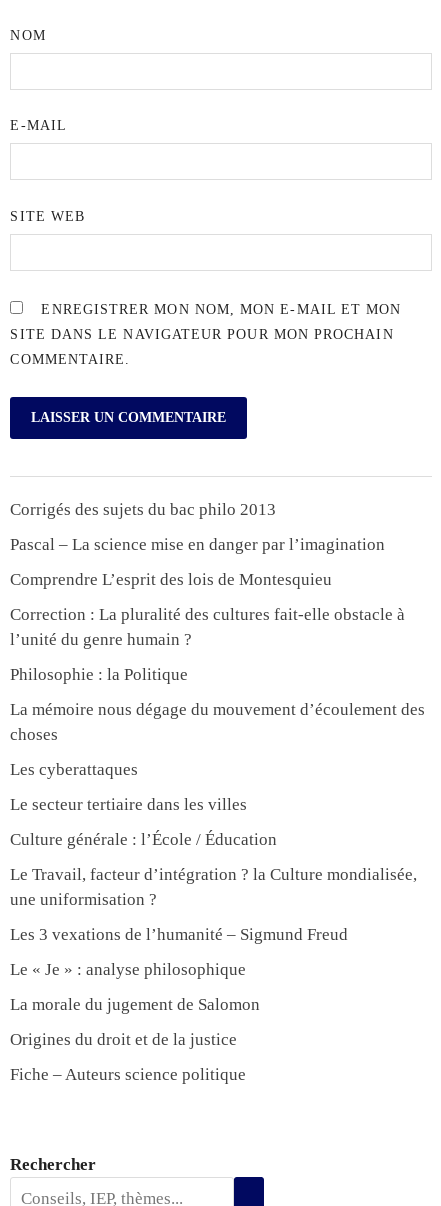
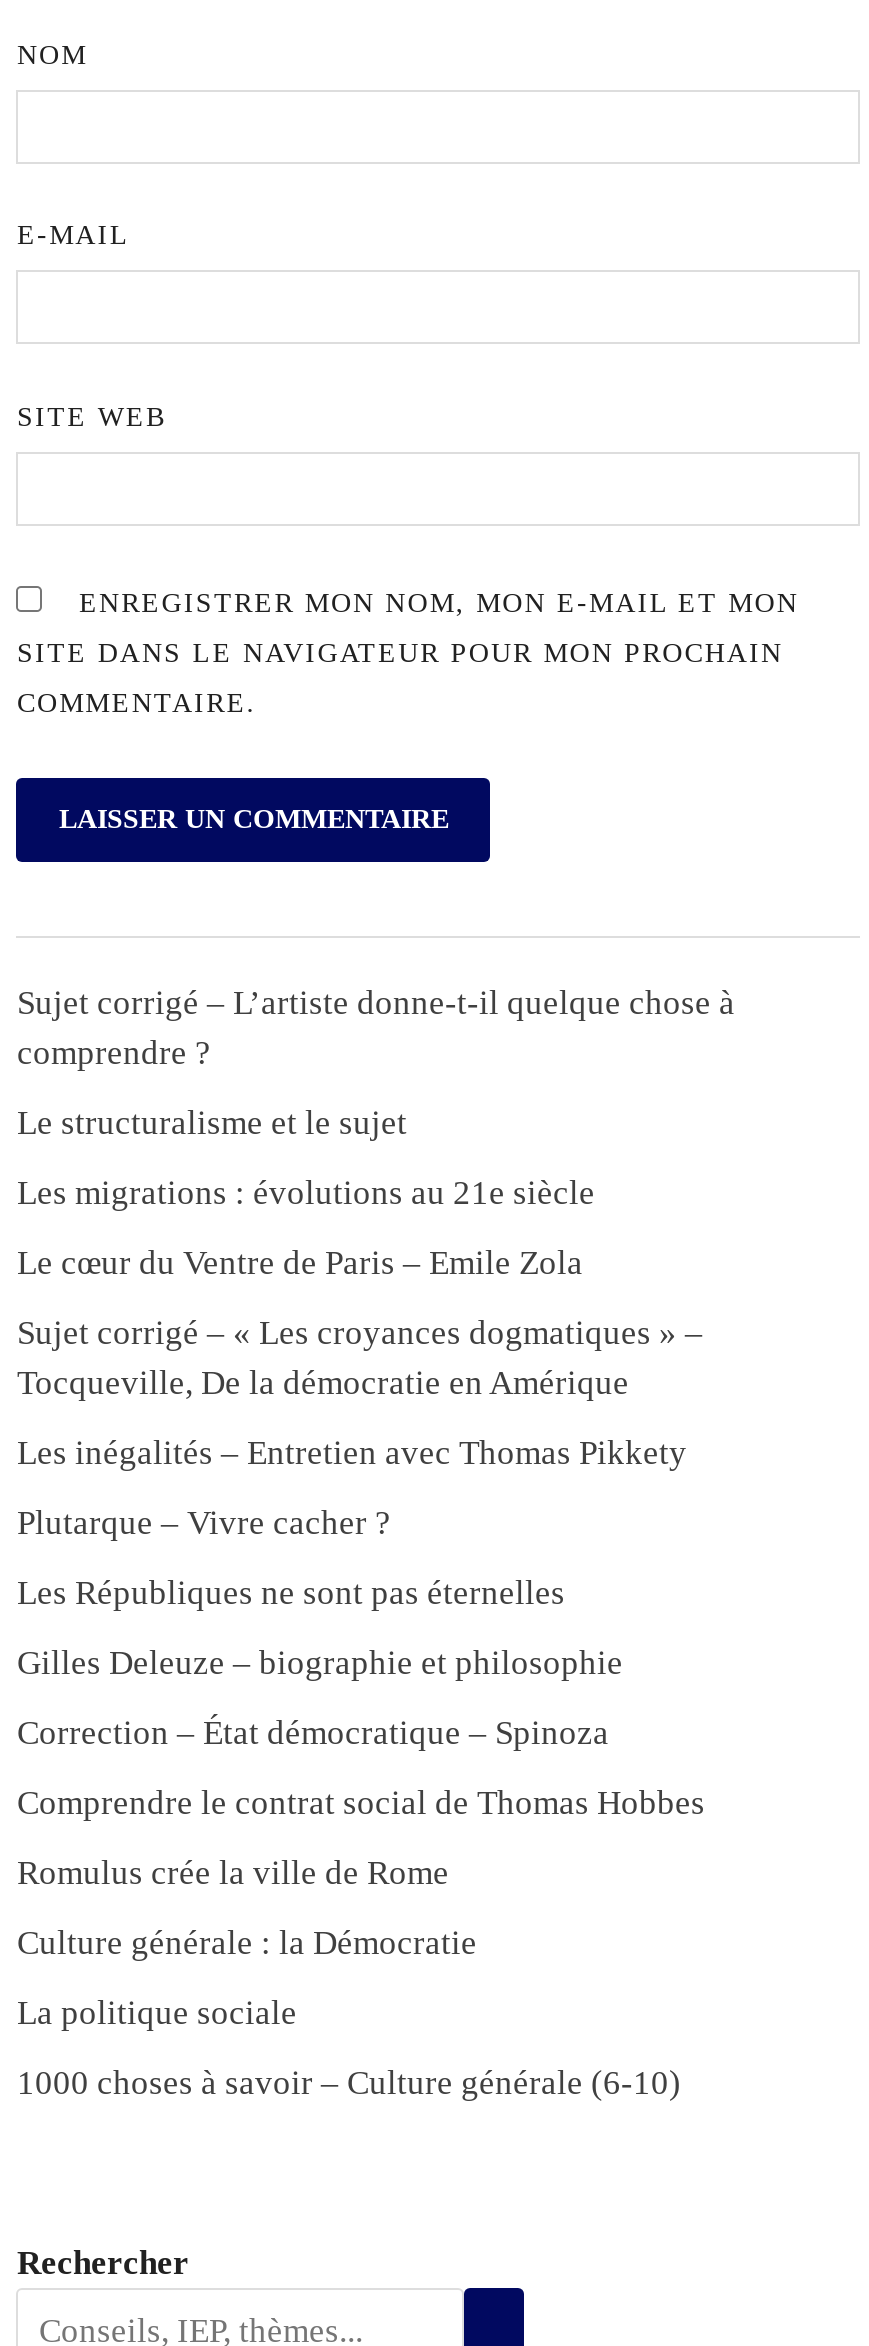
- Corrigés des sujets du bac philo 2013
+ Sujet corrigé – L’artiste donne-t-il quelque chose à
+ comprendre ?

- Pascal – La science mise en danger par l’imagination
+ Le structuralisme et le sujet

- Comprendre L’esprit des lois de Montesquieu
+ Les migrations : évolutions au 21e siècle

- Correction : La pluralité des cultures fait-elle obstacle à
- l’unité du genre humain ?
+ Le cœur du Ventre de Paris – Emile Zola

- Philosophie : la Politique
+ Sujet corrigé – « Les croyances dogmatiques » –
+ Tocqueville, De la démocratie en Amérique

- La mémoire nous dégage du mouvement d’écoulement des
- choses
+ Les inégalités – Entretien avec Thomas Pikkety

- Les cyberattaques
+ Plutarque – Vivre cacher ?

- Le secteur tertiaire dans les villes
+ Les Républiques ne sont pas éternelles

- Culture générale : l’École / Éducation
+ Gilles Deleuze – biographie et philosophie

- Le Travail, facteur d’intégration ? la Culture mondialisée,
- une uniformisation ?
+ Correction – État démocratique – Spinoza

- Les 3 vexations de l’humanité – Sigmund Freud
+ Comprendre le contrat social de Thomas Hobbes

- Le « Je » : analyse philosophique
+ Romulus crée la ville de Rome

- La morale du jugement de Salomon
+ Culture générale : la Démocratie

- Origines du droit et de la justice
+ La politique sociale

- Fiche – Auteurs science politique
+ 1000 choses à savoir – Culture générale (6-10)
